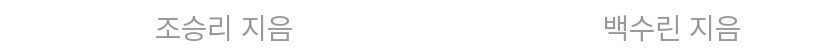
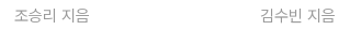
- 백수린 지음
+ 김수빈 지음
